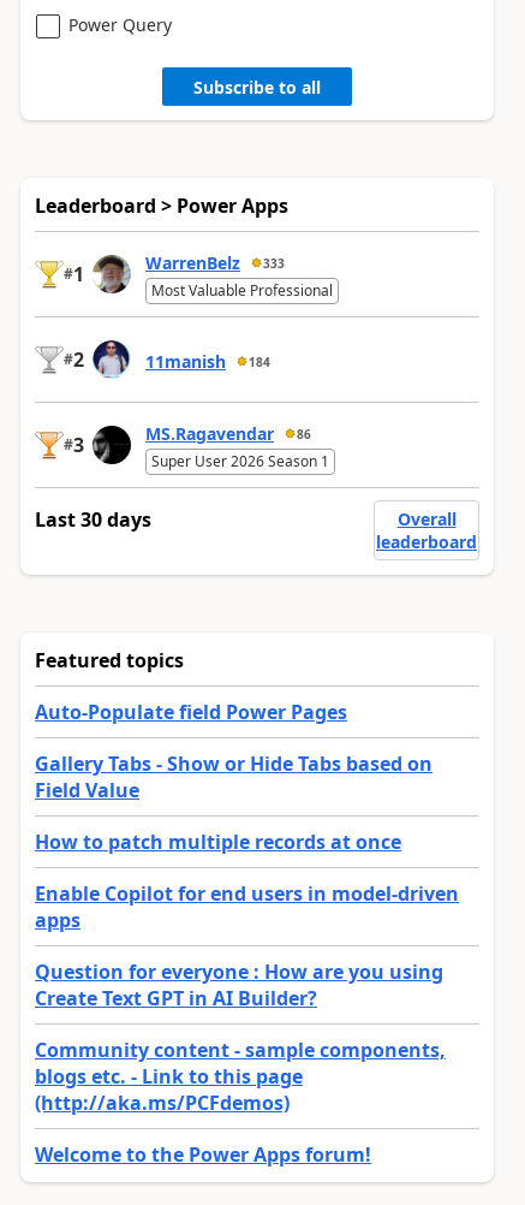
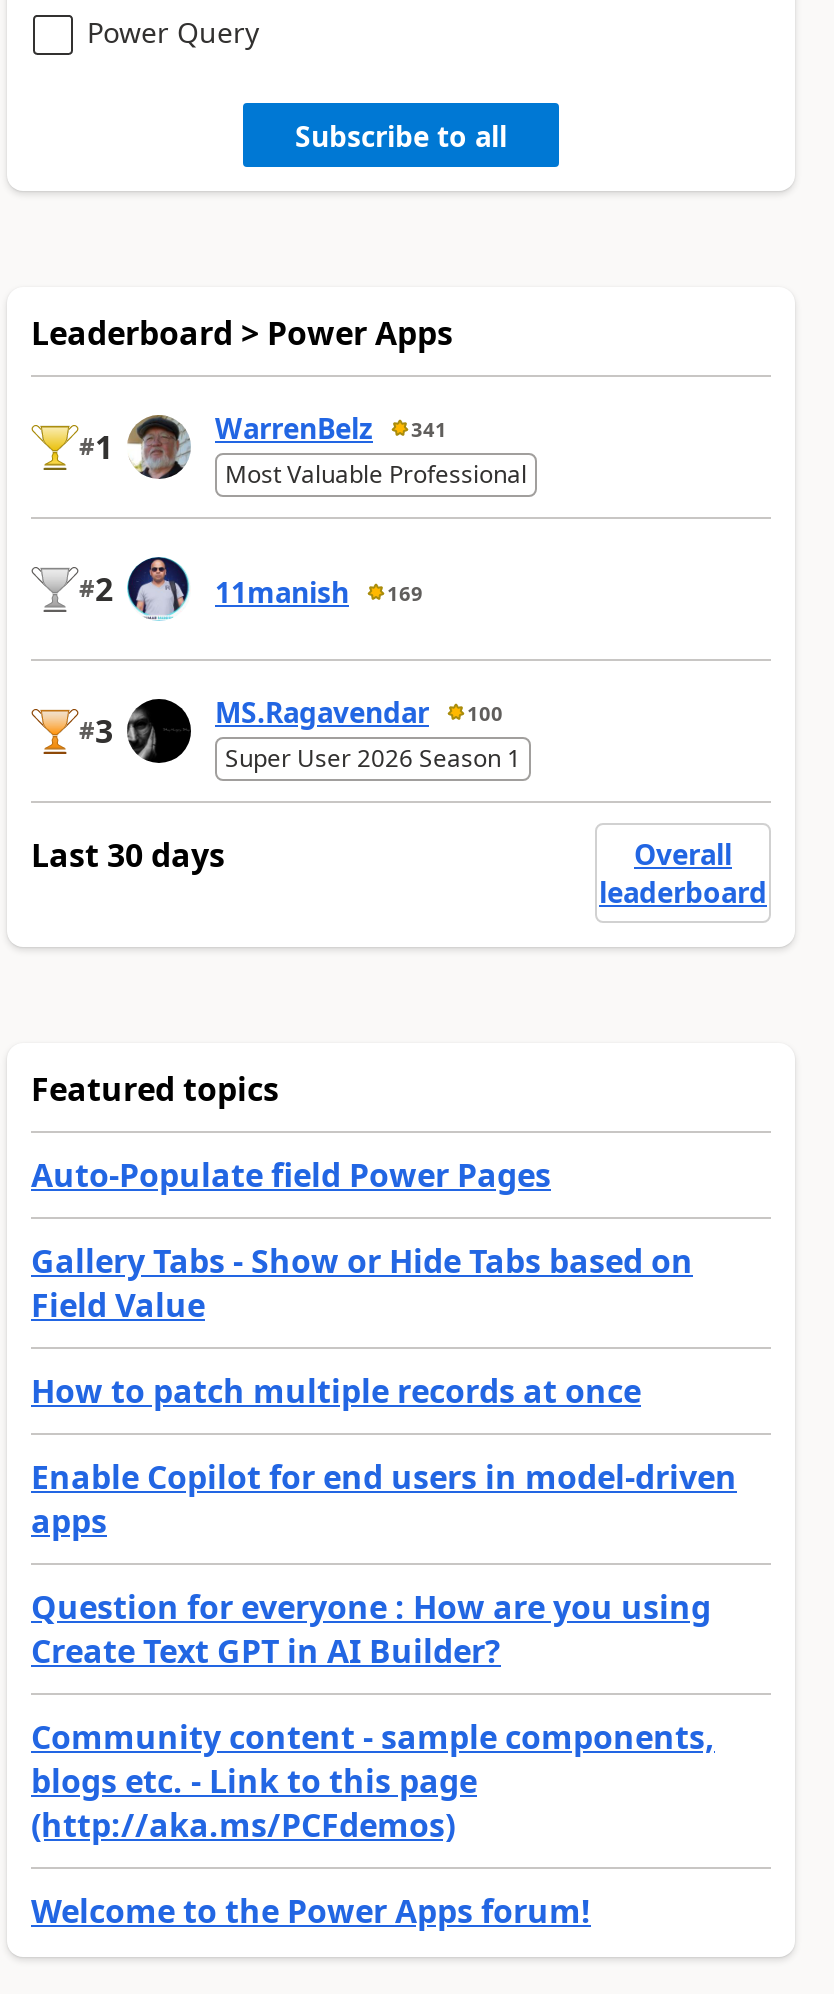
- WarrenBelz 333
+ WarrenBelz 341

- 11manish 184
+ 11manish 169

- MS.Ragavendar 86
+ MS.Ragavendar 100
